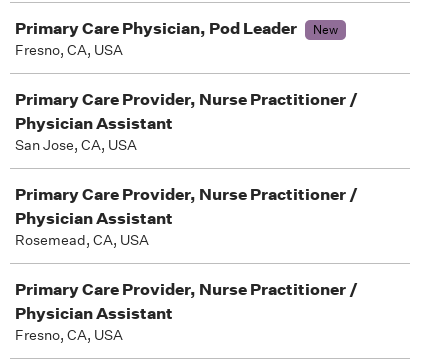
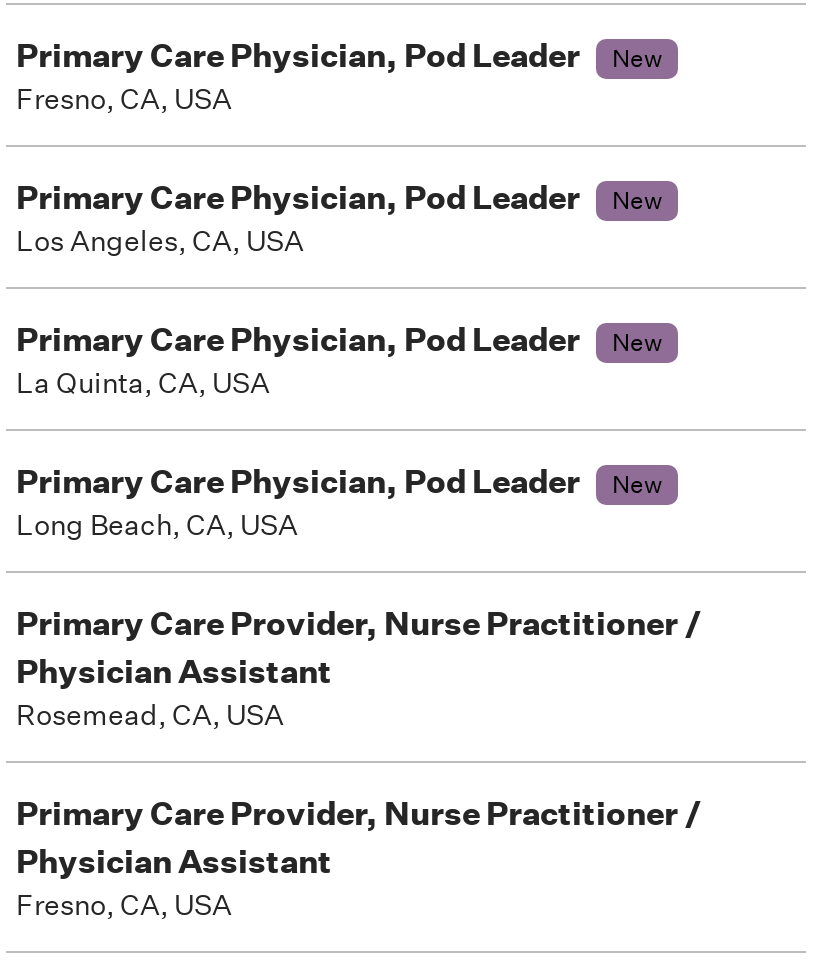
- Primary Care Provider, Nurse Practitioner /
- Physician Assistant
- San Jose, CA, USA
+ Primary Care Physician, Pod Leader
+ New
+ Los Angeles, CA, USA
+ Primary Care Physician, Pod Leader
+ New
+ La Quinta, CA, USA
+ Primary Care Physician, Pod Leader
+ New
+ Long Beach, CA, USA
